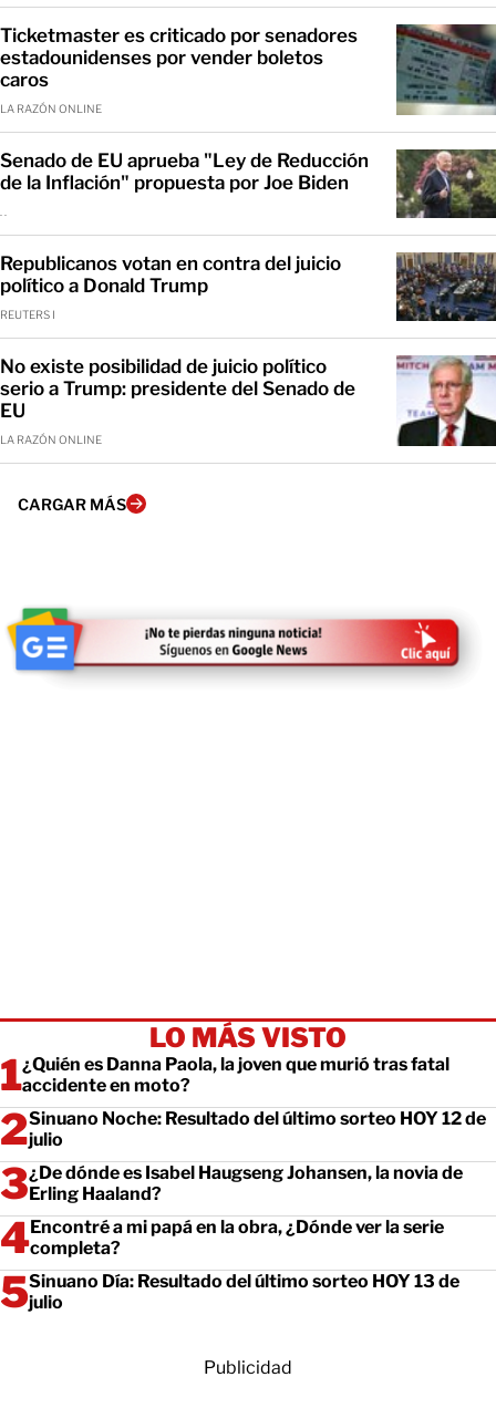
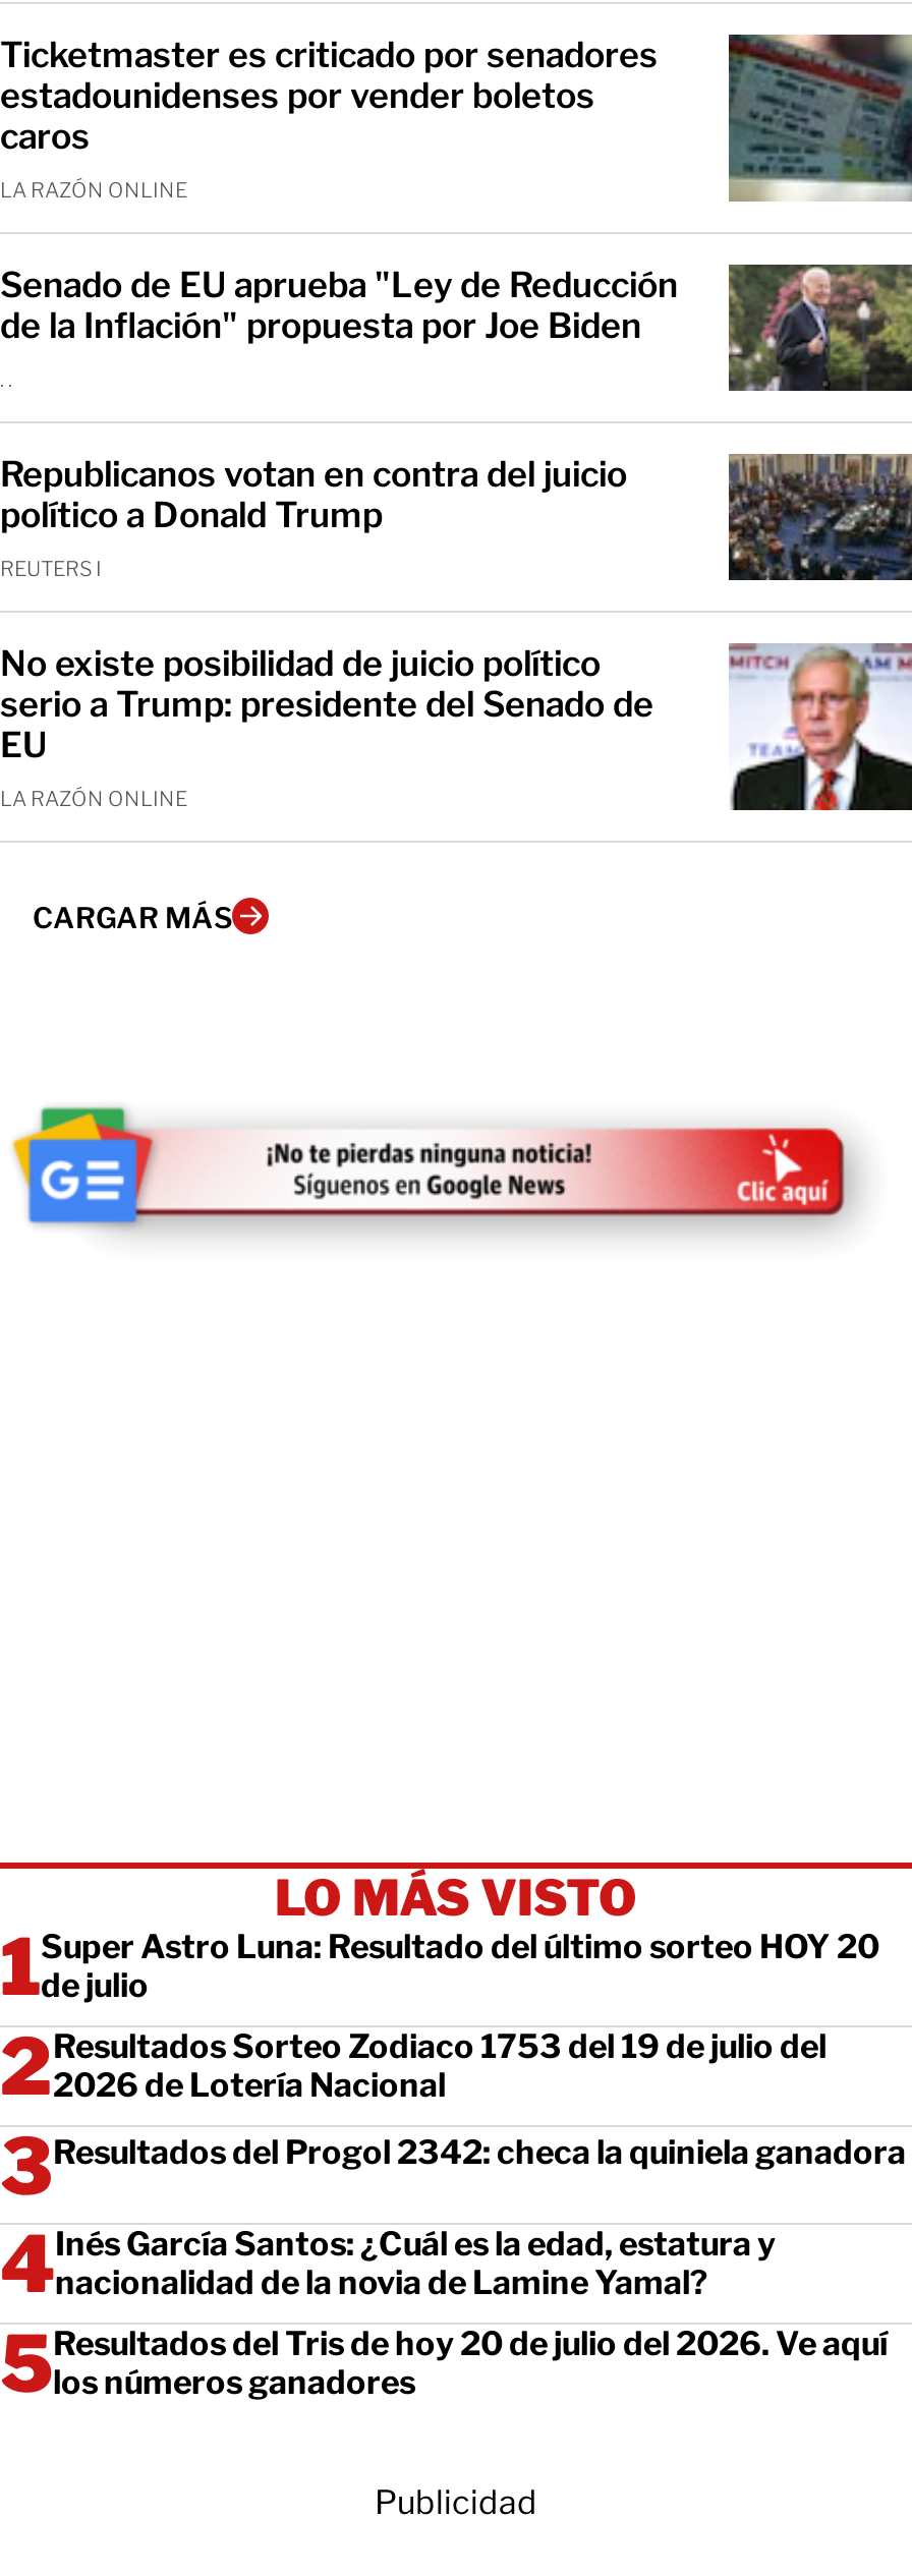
- ¿Quién es Danna Paola, la joven que murió tras fatal
- accidente en moto?
+ Super Astro Luna: Resultado del último sorteo HOY 20
+ de julio

- Sinuano Noche: Resultado del último sorteo HOY 12 de
- julio
+ Resultados Sorteo Zodiaco 1753 del 19 de julio del
+ 2026 de Lotería Nacional

- ¿De dónde es Isabel Haugseng Johansen, la novia de
- Erling Haaland?
+ Resultados del Progol 2342: checa la quiniela ganadora

- Encontré a mi papá en la obra, ¿Dónde ver la serie
- completa?
+ Inés García Santos: ¿Cuál es la edad, estatura y
+ nacionalidad de la novia de Lamine Yamal?

- Sinuano Día: Resultado del último sorteo HOY 13 de
- julio
+ Resultados del Tris de hoy 20 de julio del 2026. Ve aquí
+ los números ganadores
